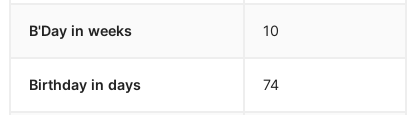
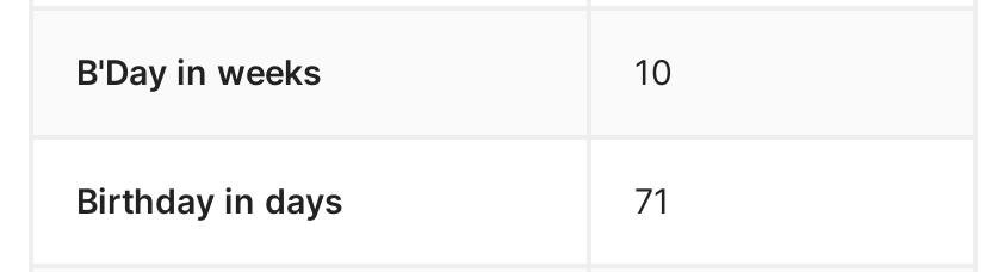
- 74
+ 71
